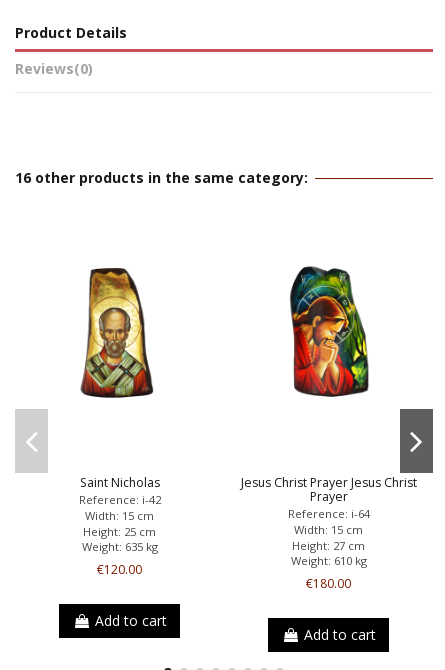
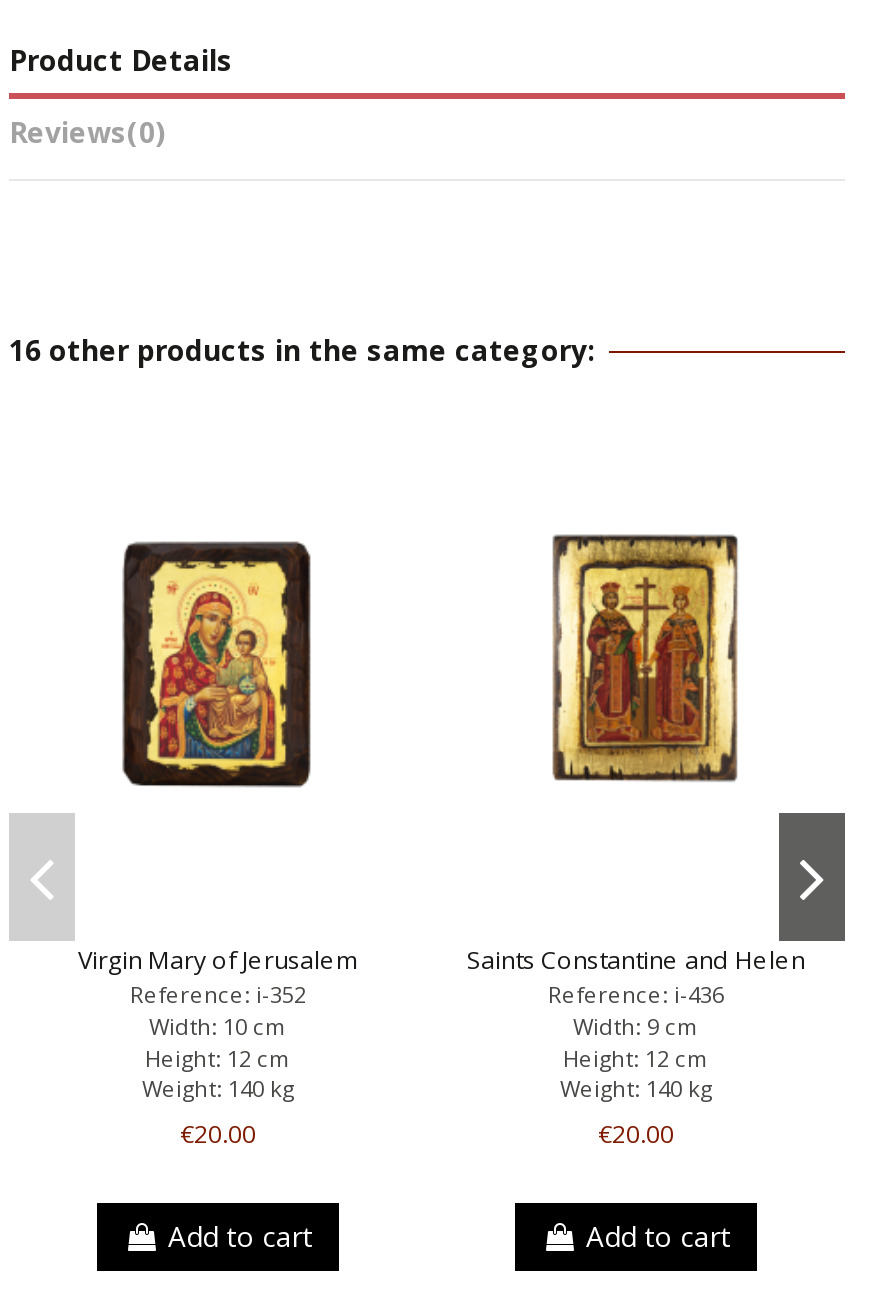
- [image]
+ [image]

- [image]
+ [image]

- Saint Nicholas
- Reference: i-42
- Width: 15 cm
- Height: 25 cm
- Weight: 635 kg
- €120.00
+ Virgin Mary of Jerusalem
+ Reference: i-352
+ Width: 10 cm
+ Height: 12 cm
+ Weight: 140 kg
+ €20.00

- Jesus Christ Prayer Jesus Christ
- Prayer
- Reference: i-64
- Width: 15 cm
- Height: 27 cm
- Weight: 610 kg
- €180.00
+ Saints Constantine and Helen
+ Reference: i-436
+ Width: 9 cm
+ Height: 12 cm
+ Weight: 140 kg
+ €20.00
